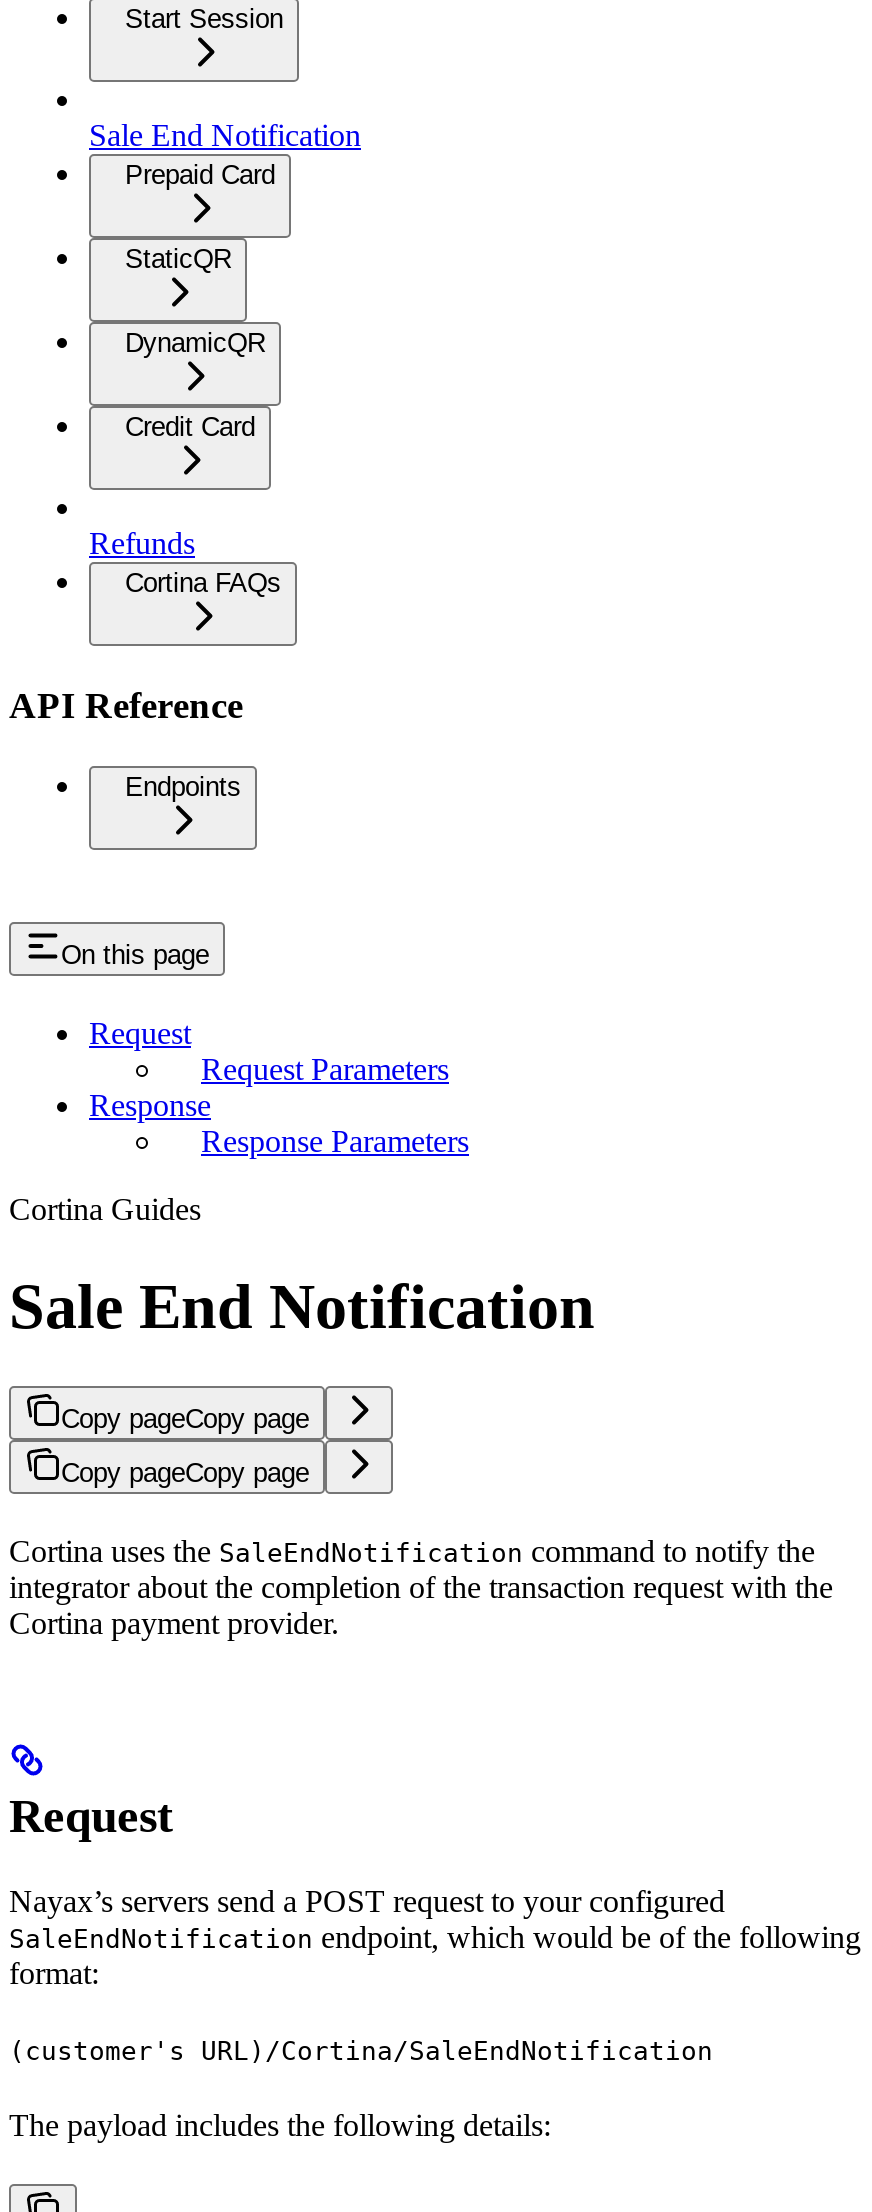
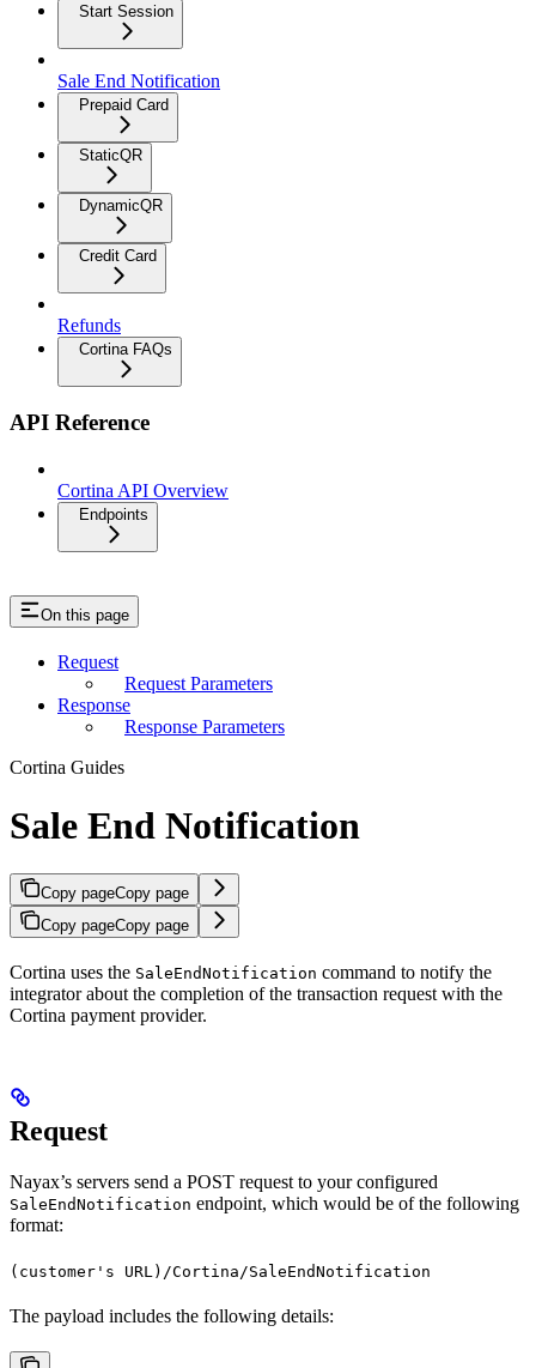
+ Cortina API Overview
